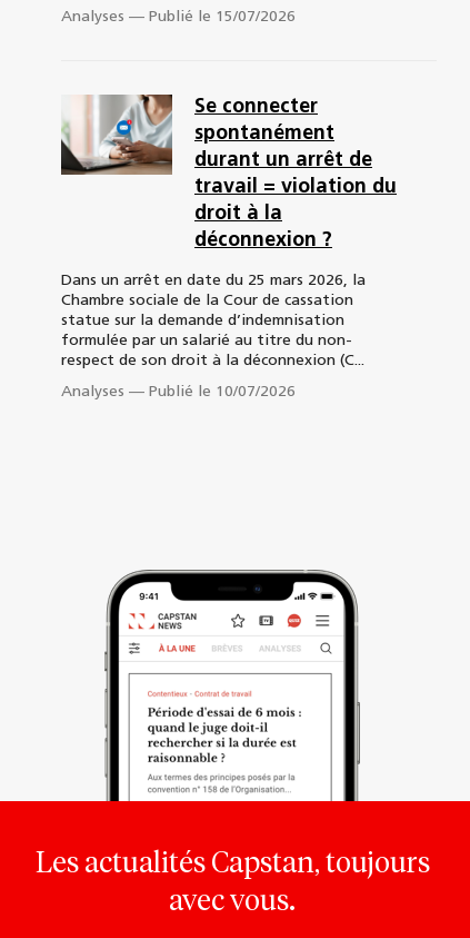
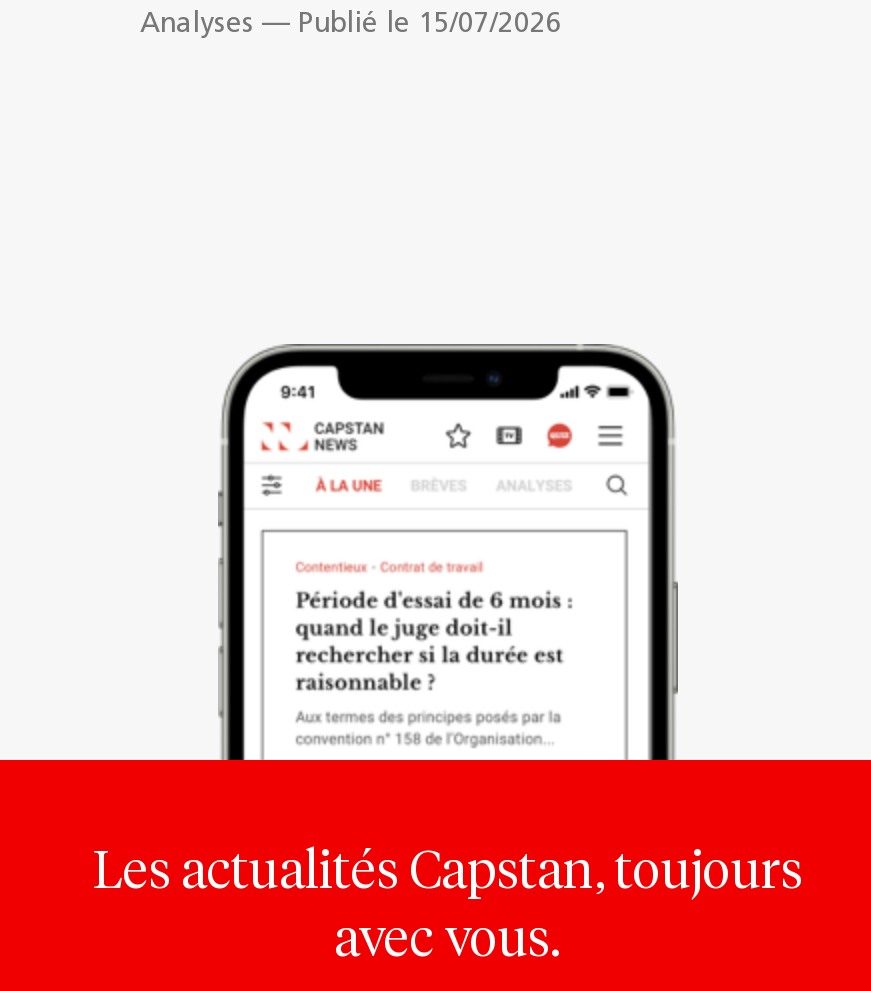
- [image]
- Se connecter
- spontanément
- durant un arrêt de
- travail = violation du
- droit à la
- déconnexion ?
- Dans un arrêt en date du 25 mars 2026, la
- Chambre sociale de la Cour de cassation
- statue sur la demande d’indemnisation
- formulée par un salarié au titre du non-
- respect de son droit à la déconnexion (C...
- Analyses — Publié le 10/07/2026
